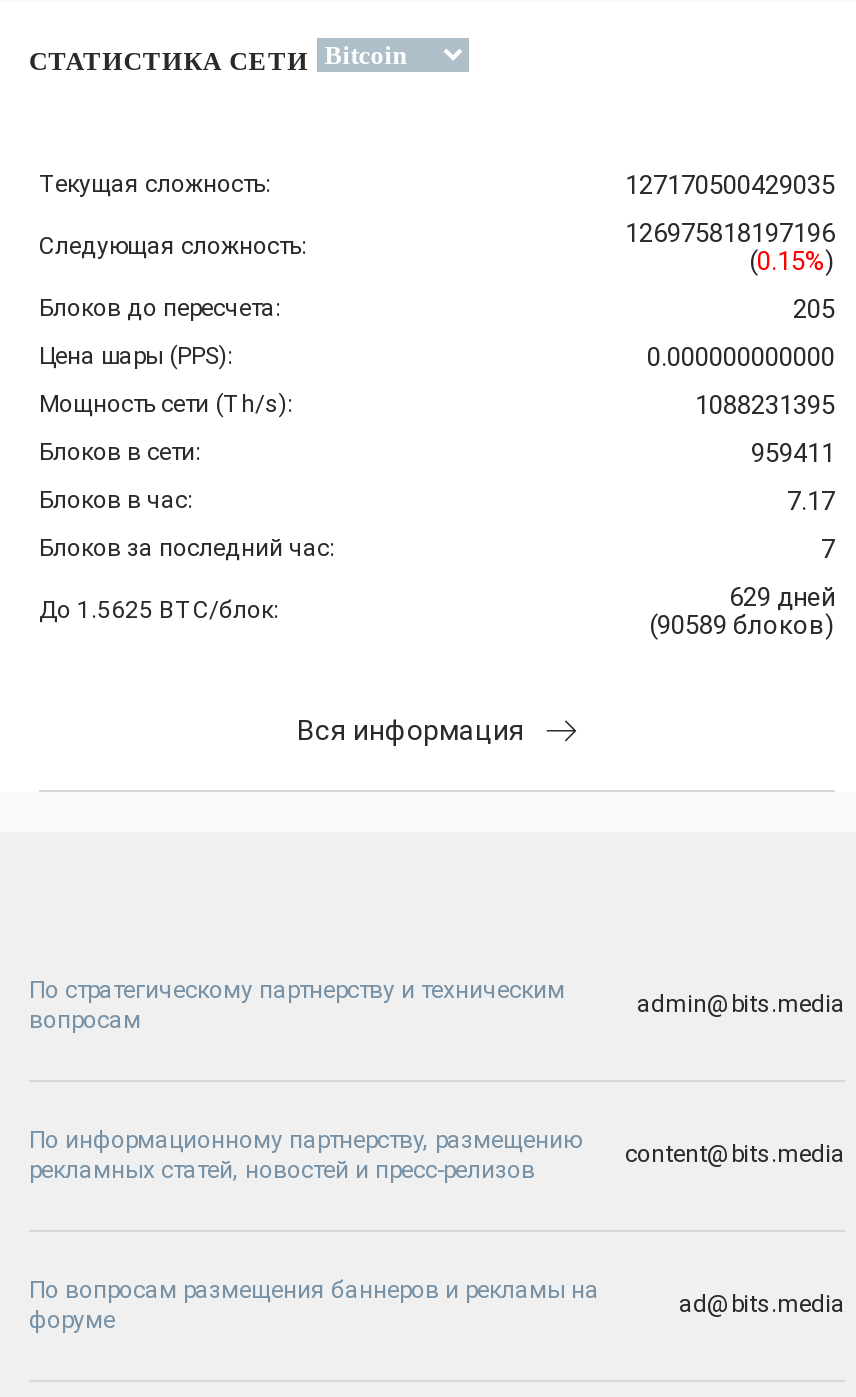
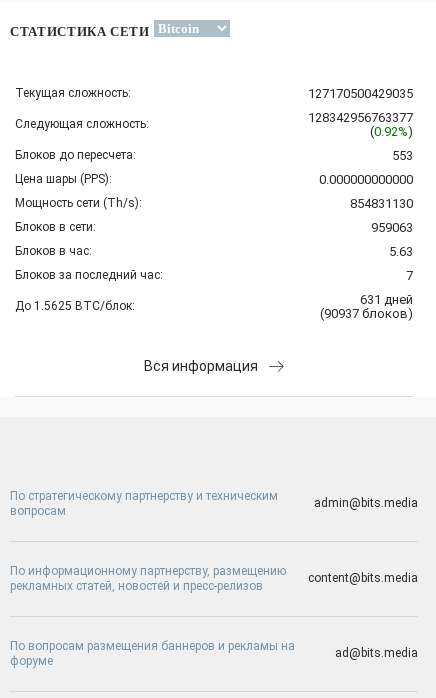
- 126975818197196
+ 128342956763377

- (0.15%)
+ (0.92%)

- 205
+ 553

- 1088231395
+ 854831130

- 959411
+ 959063

- 7.17
+ 5.63

- 629 дней
+ 631 дней

- (90589 блоков)
+ (90937 блоков)
